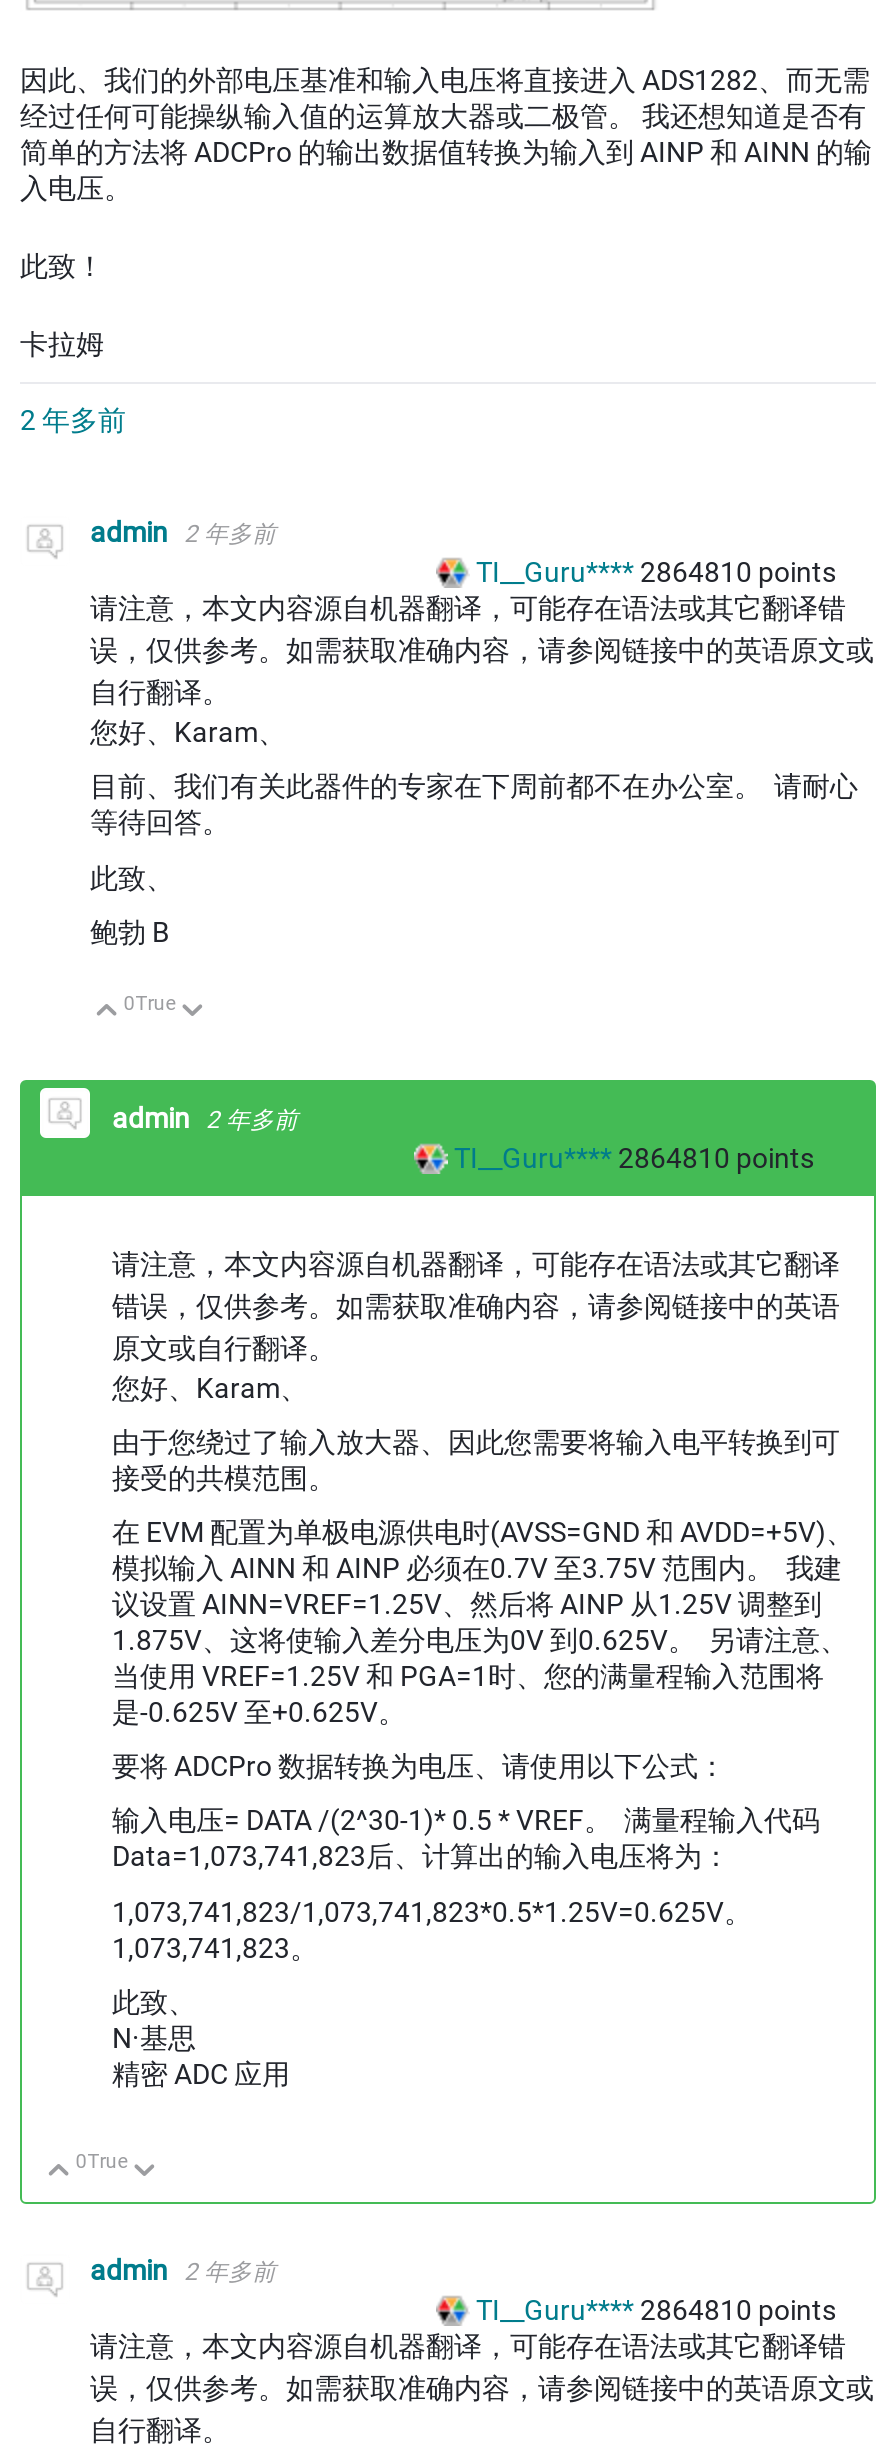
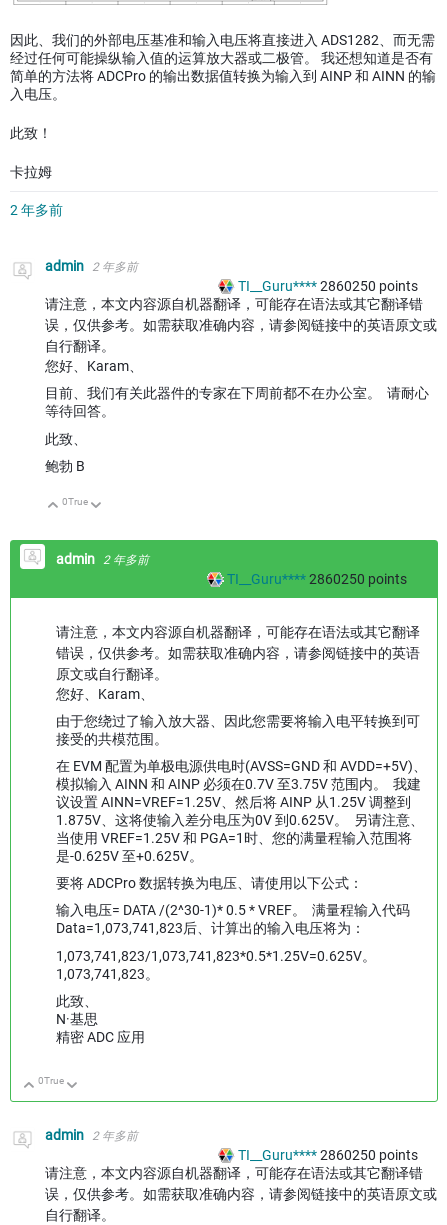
- TI__Guru**** 2864810 points
+ TI__Guru**** 2860250 points

- TI__Guru**** 2864810 points
+ TI__Guru**** 2860250 points

- TI__Guru**** 2864810 points
+ TI__Guru**** 2860250 points
